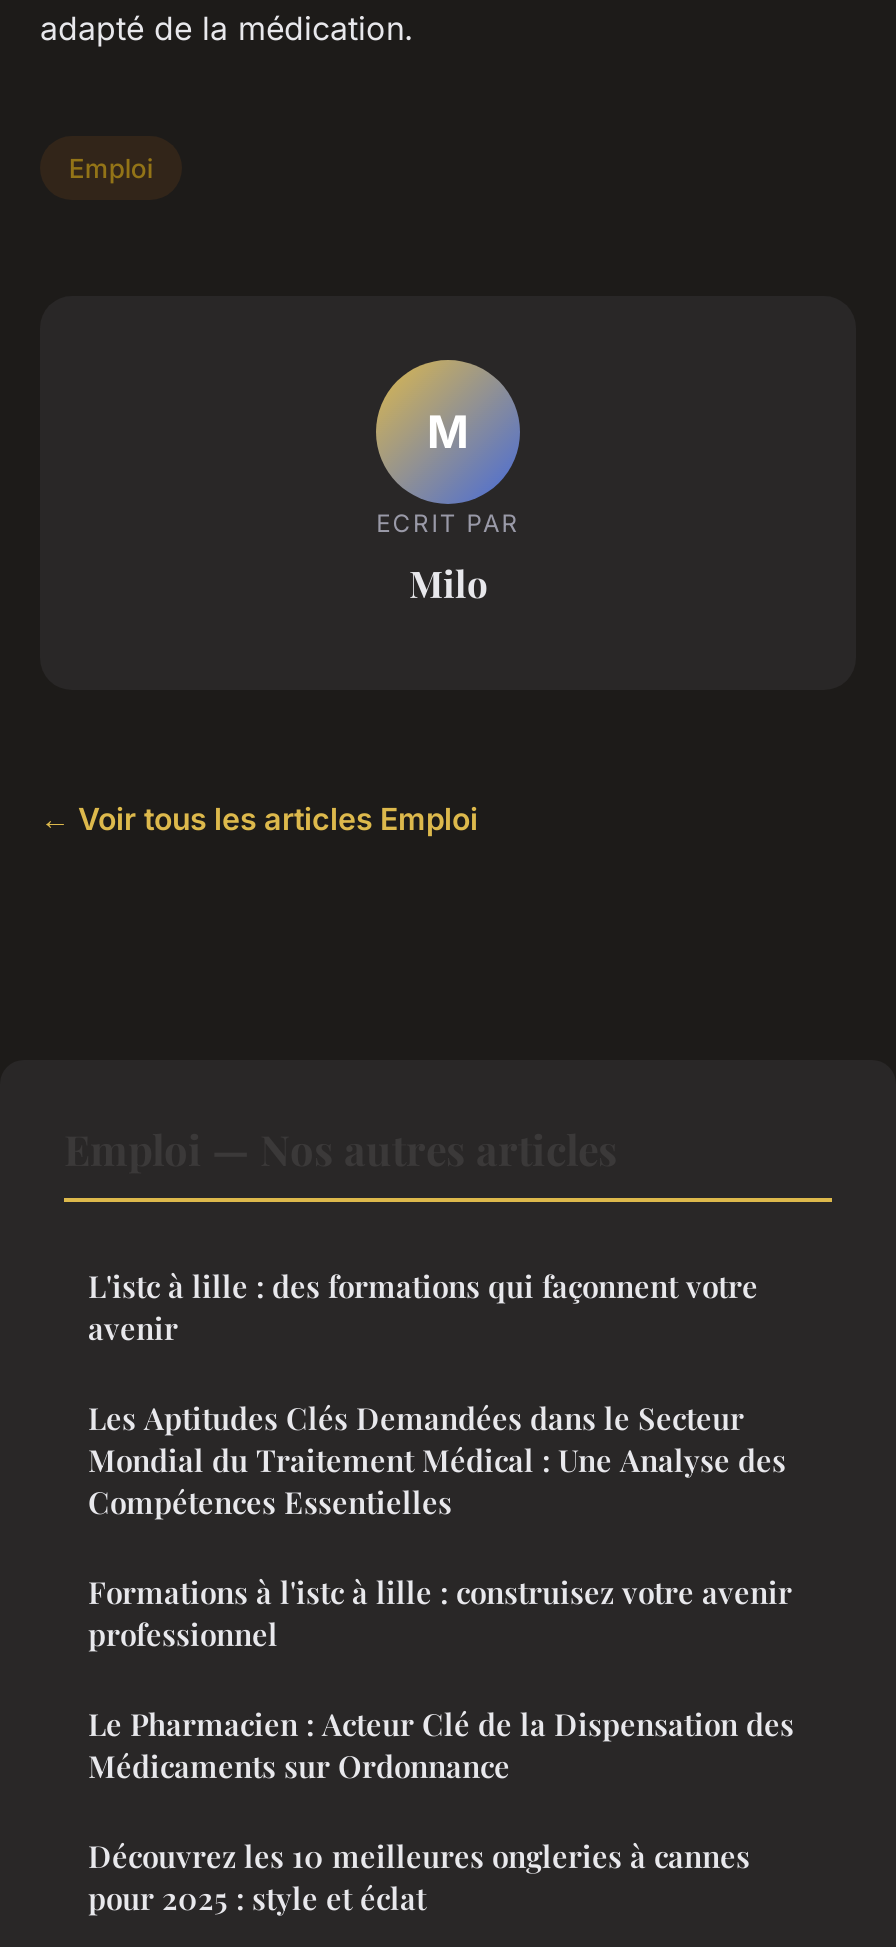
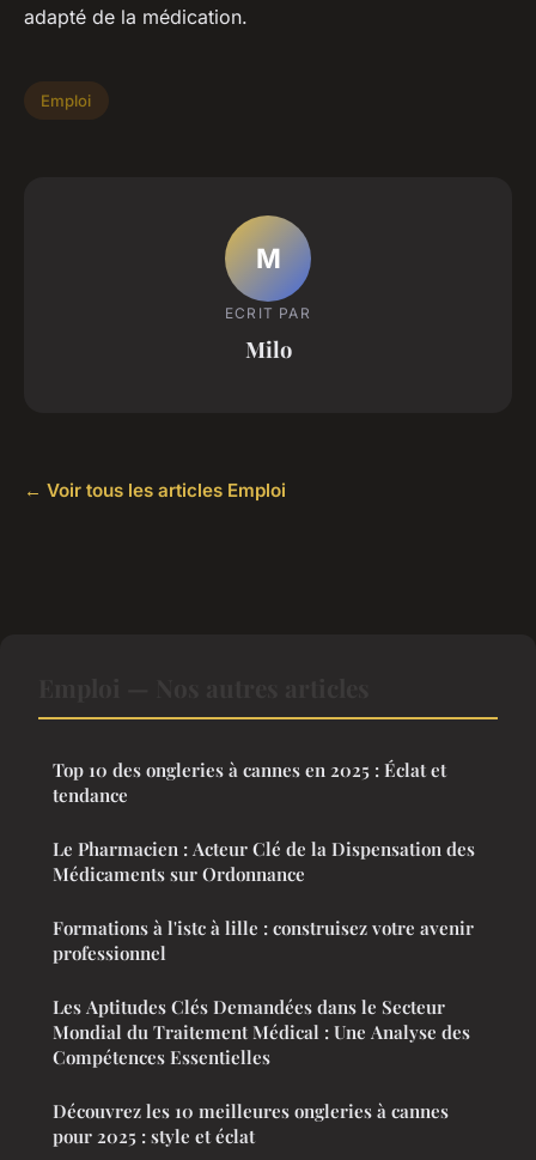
- L'istc à lille : des formations qui façonnent votre
- avenir
+ Top 10 des ongleries à cannes en 2025 : Éclat et
+ tendance

moved down: Les Aptitudes Clés Demandées dans le Secteur | Mondial du Traitement Médical : Une Analyse des | Compétences Essentielles

moved up: Le Pharmacien : Acteur Clé de la Dispensation des | Médicaments sur Ordonnance | Formations à l'istc à lille : construisez votre avenir | professionnel
